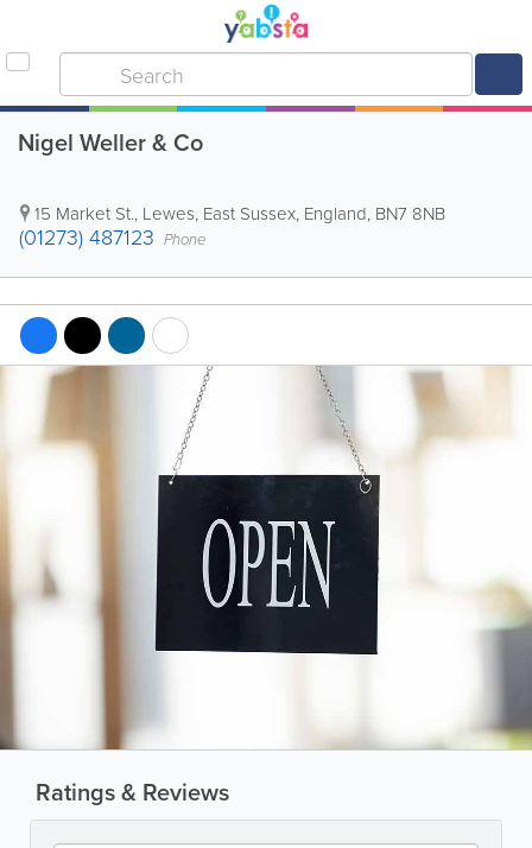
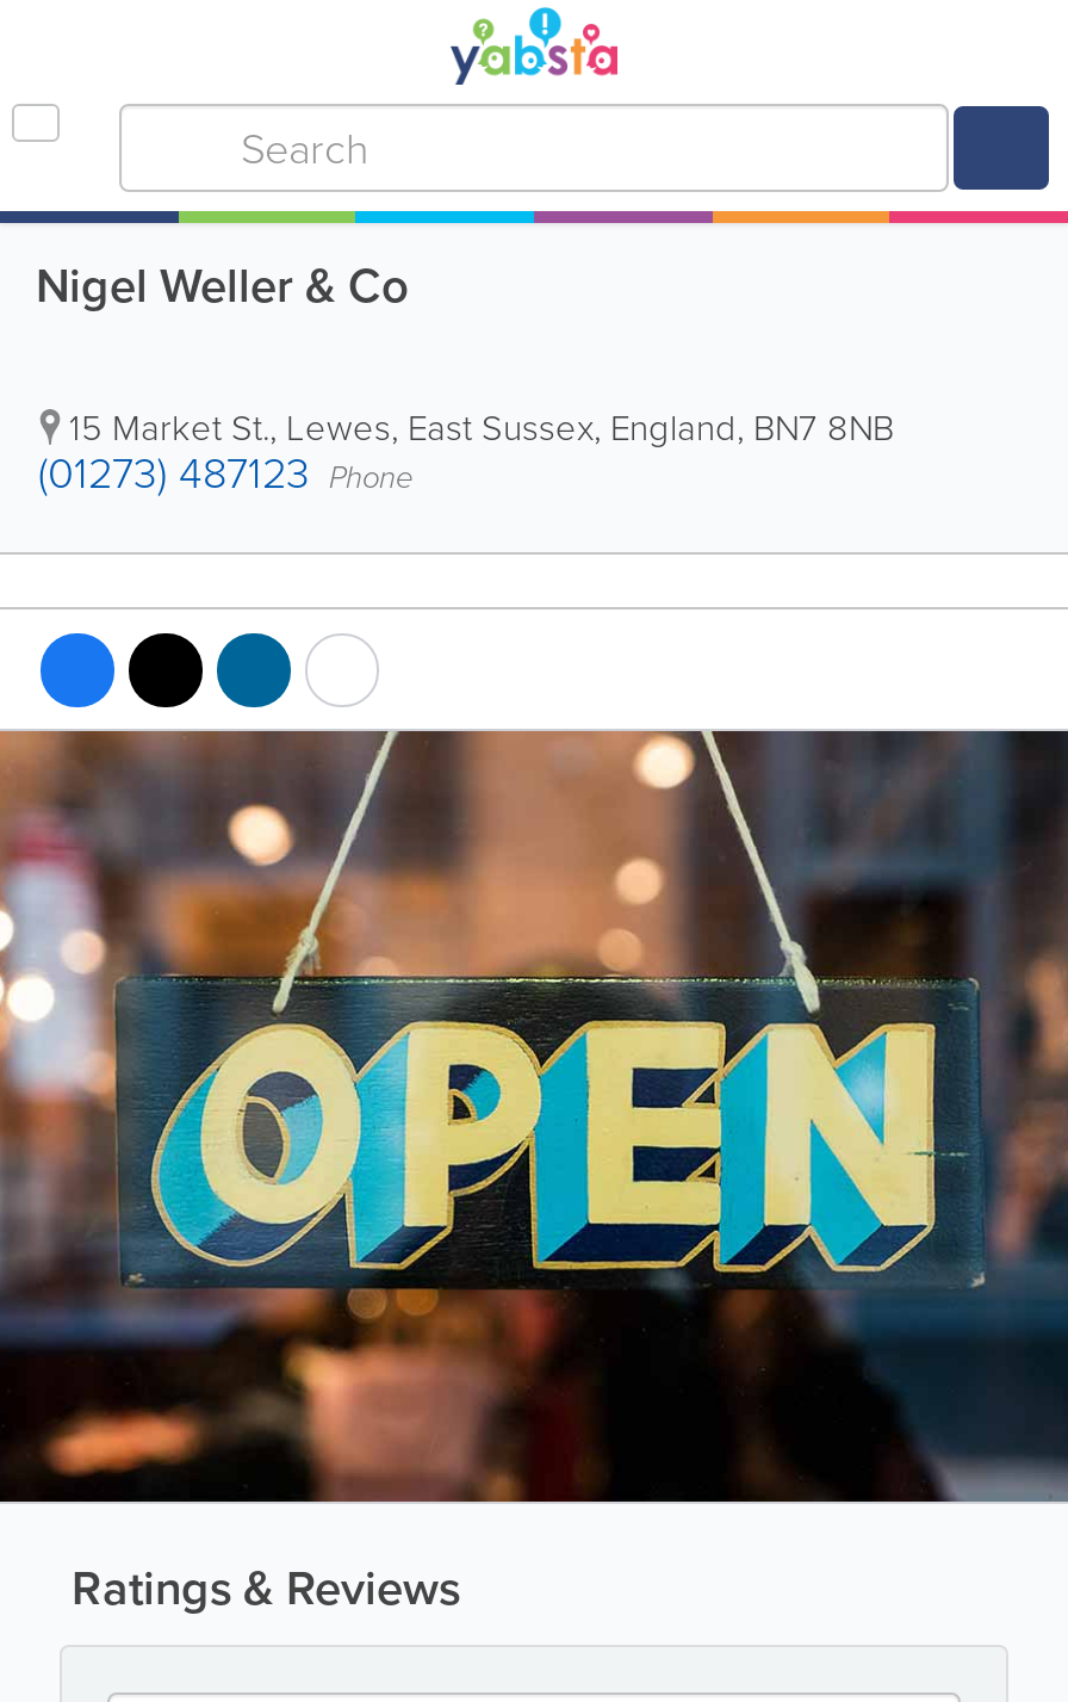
- [image]
+ [image]
